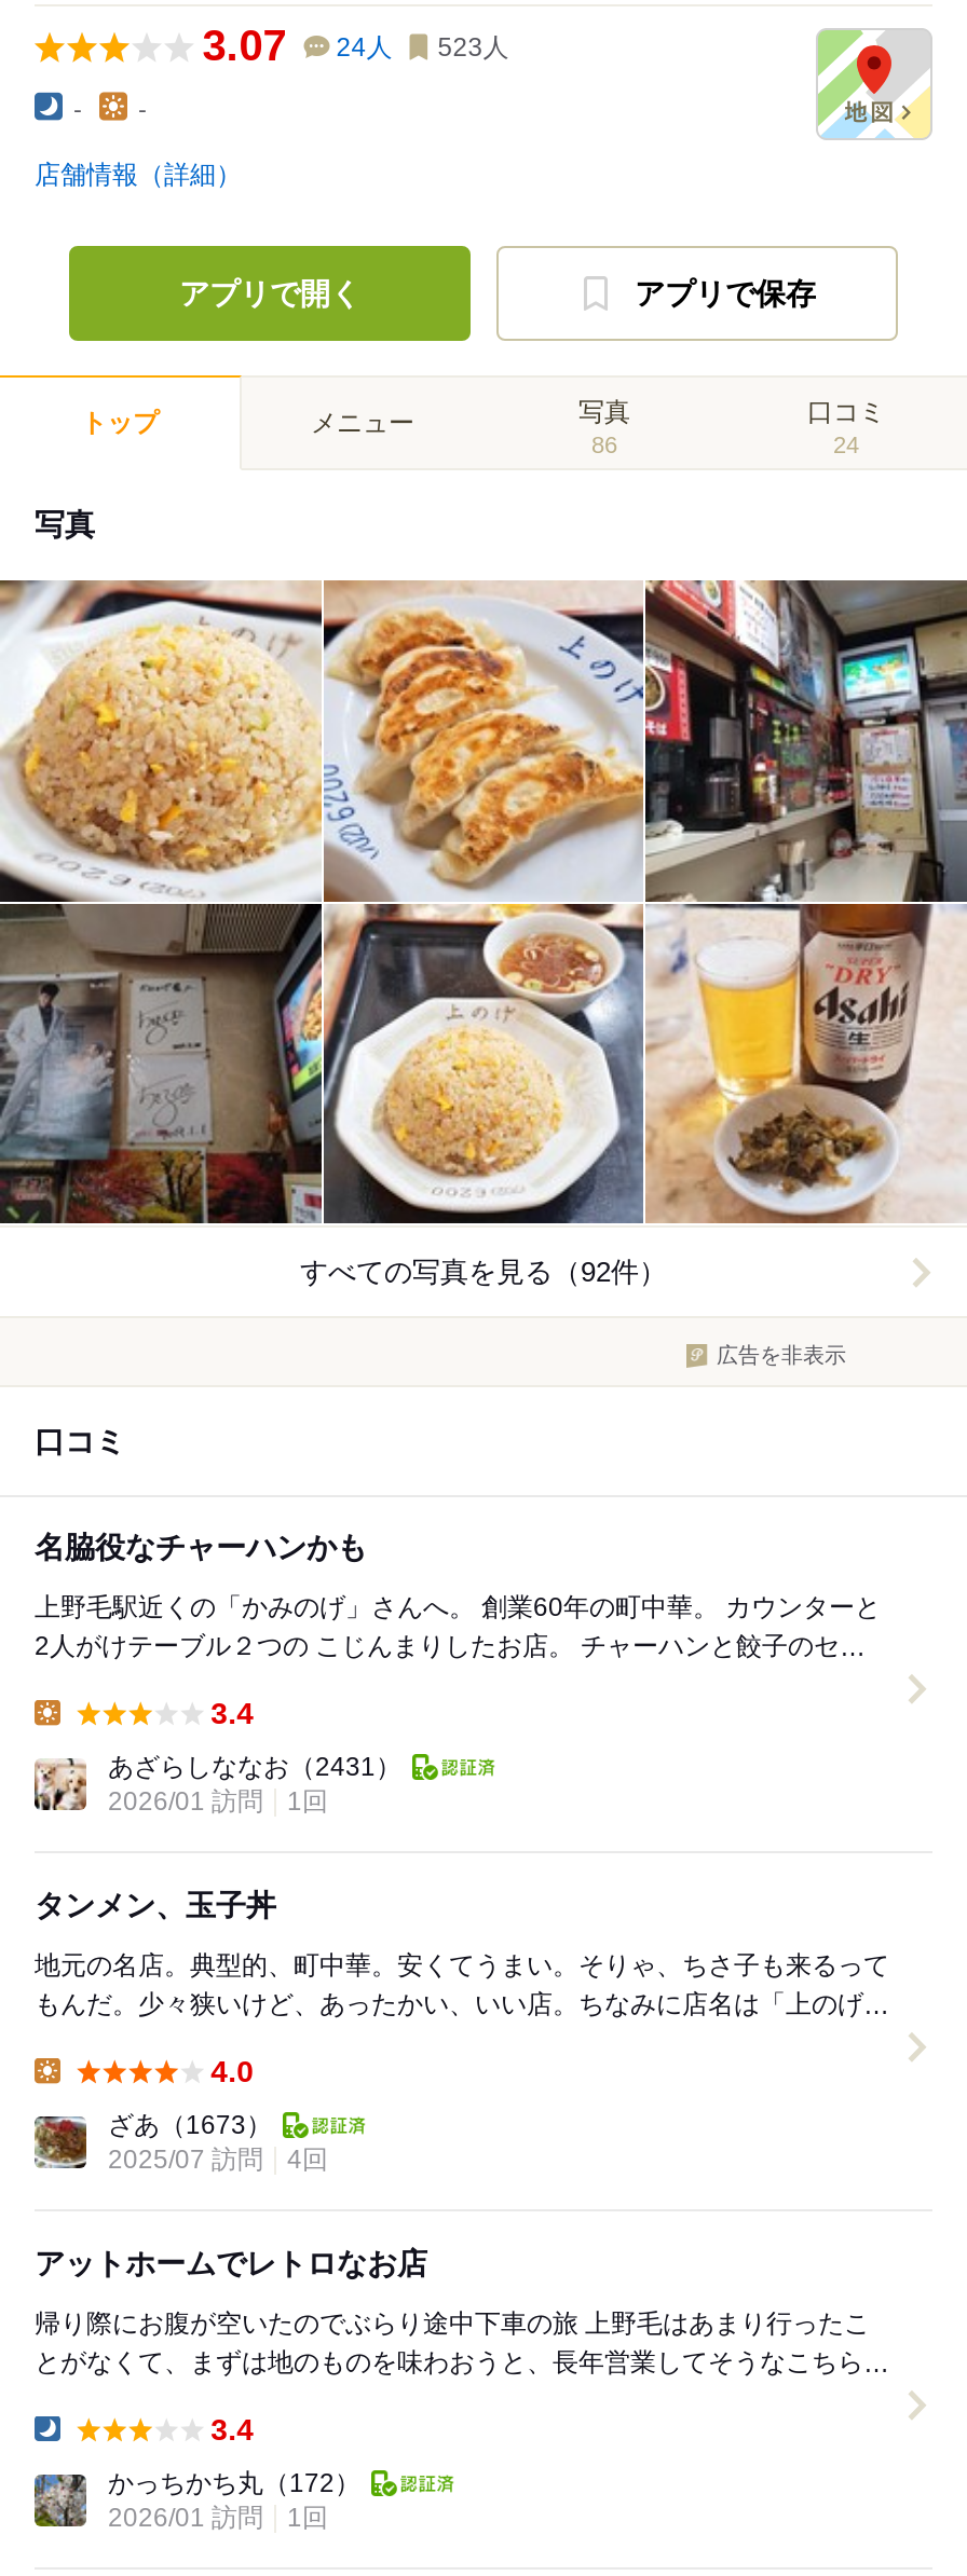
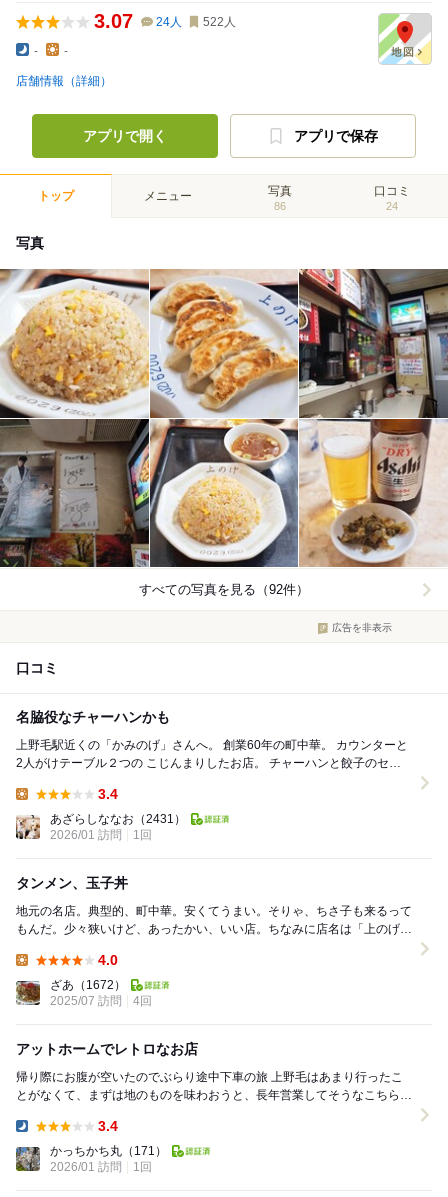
- 3.07 24人 523人
+ 3.07 24人 522人

- ざあ（1673）
+ ざあ（1672）

- かっちかち丸（172）
+ かっちかち丸（171）
